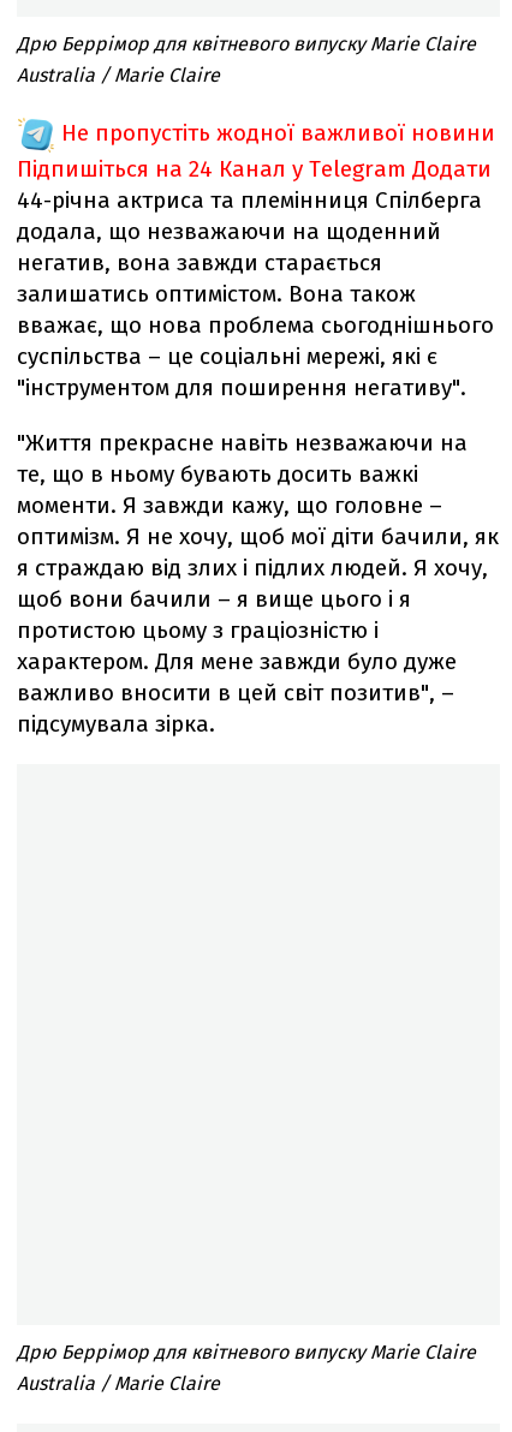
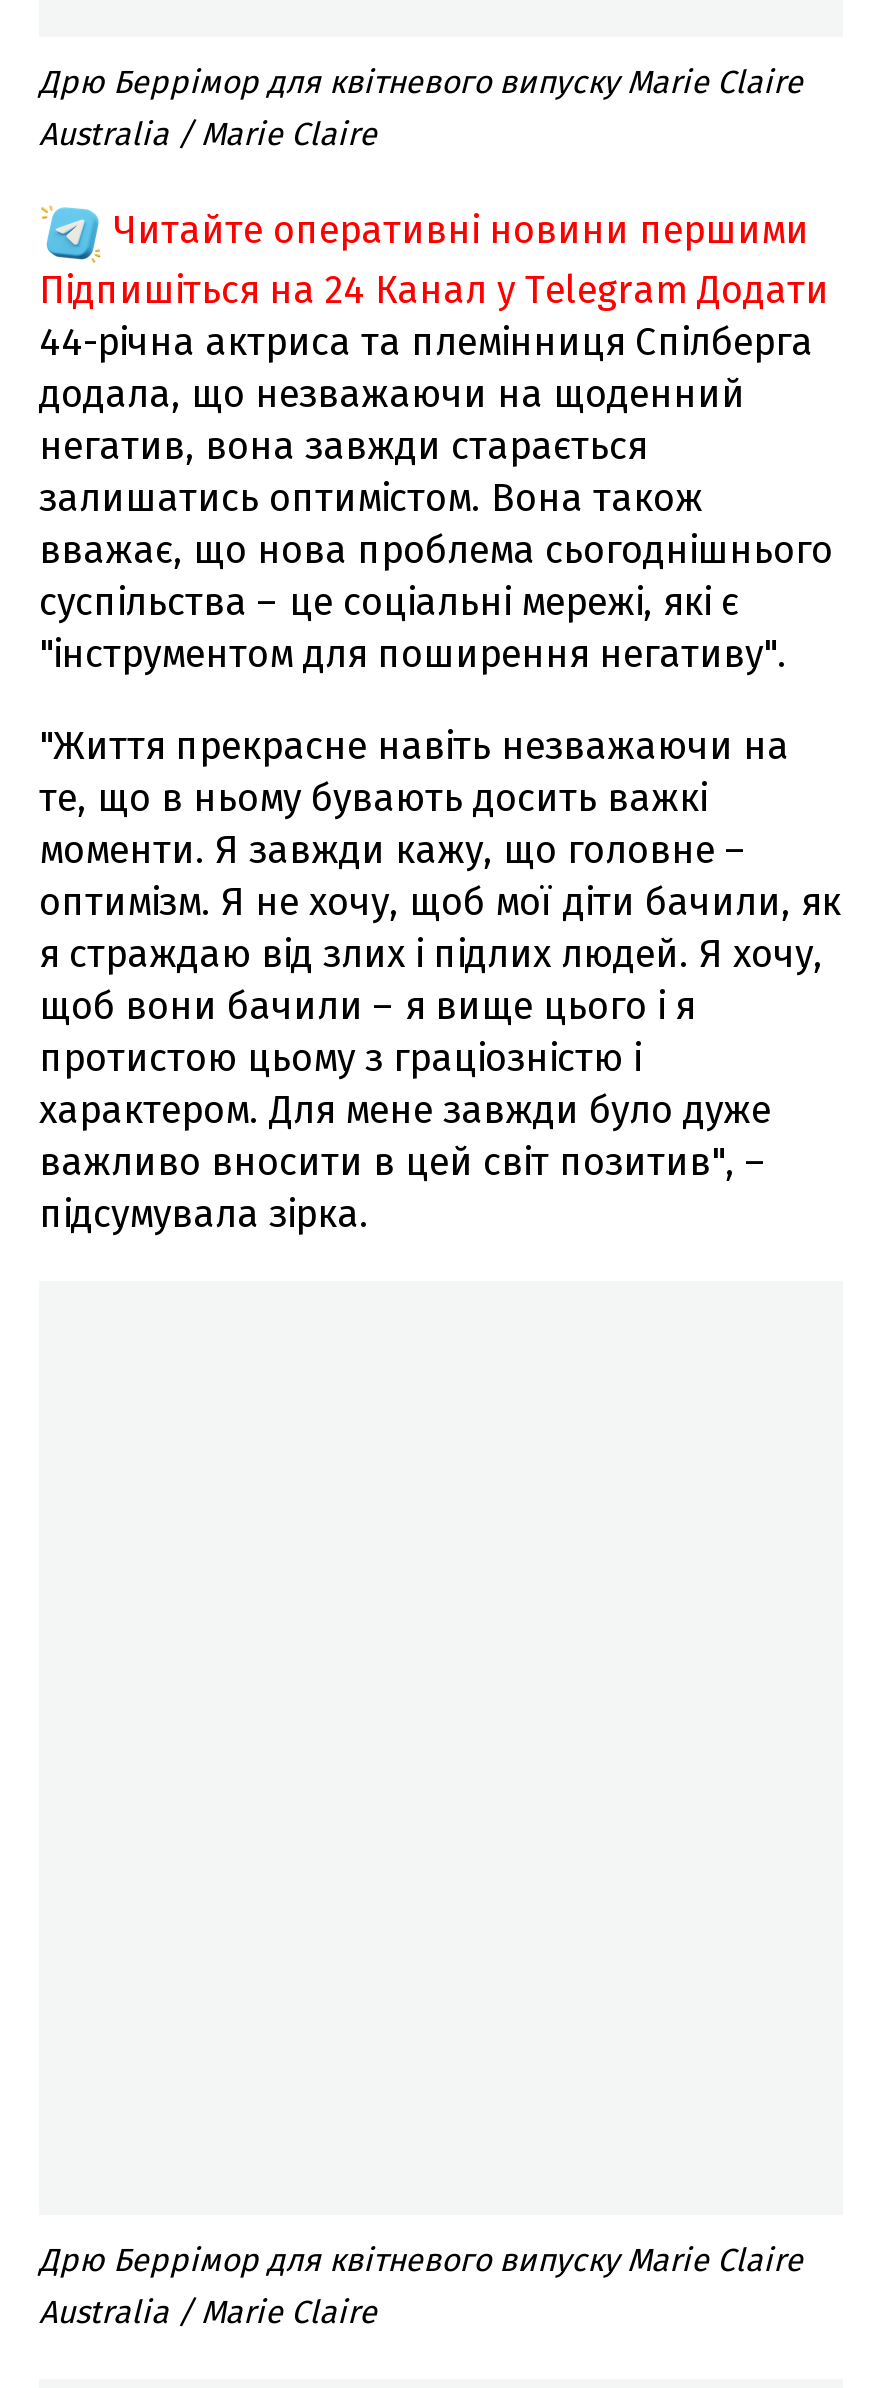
- Не пропустіть жодної важливої новини
+ Читайте оперативні новини першими
